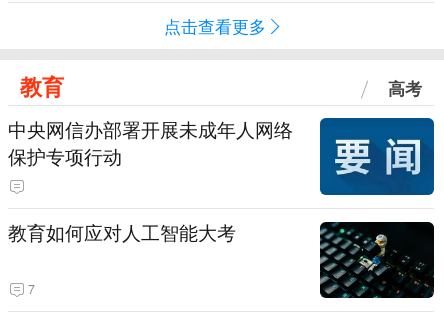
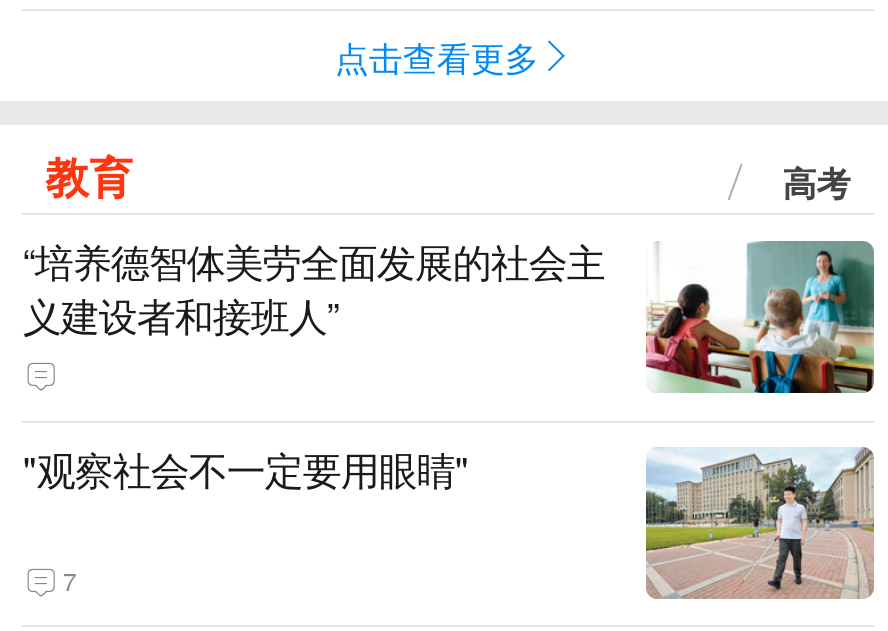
- [image]
- 中央网信办部署开展未成年人网络
- 保护专项行动
+ [image]
+ “培养德智体美劳全面发展的社会主
+ 义建设者和接班人”

- 教育如何应对人工智能大考
+ "观察社会不一定要用眼睛"

- [image]
+ [image]
